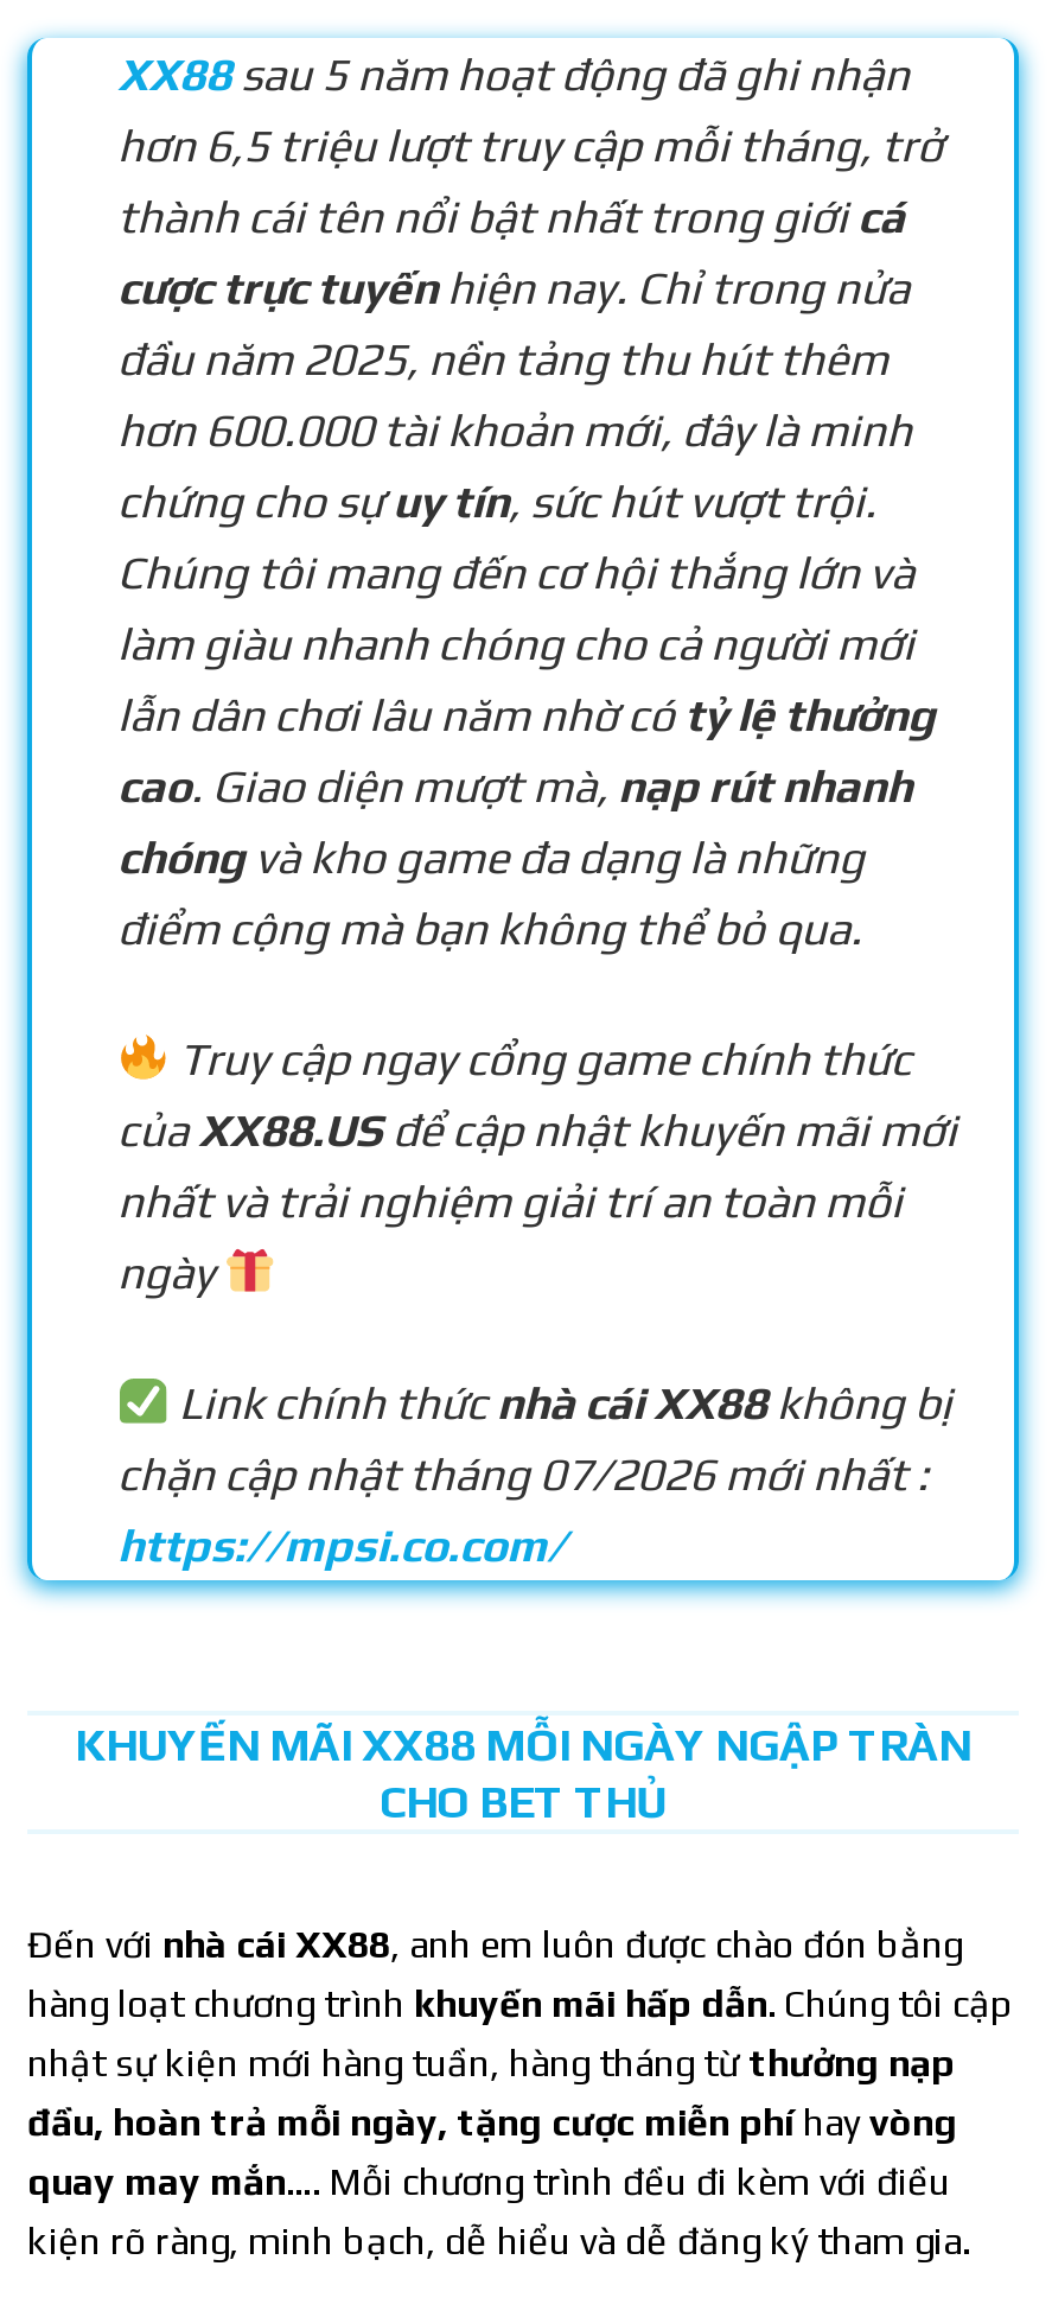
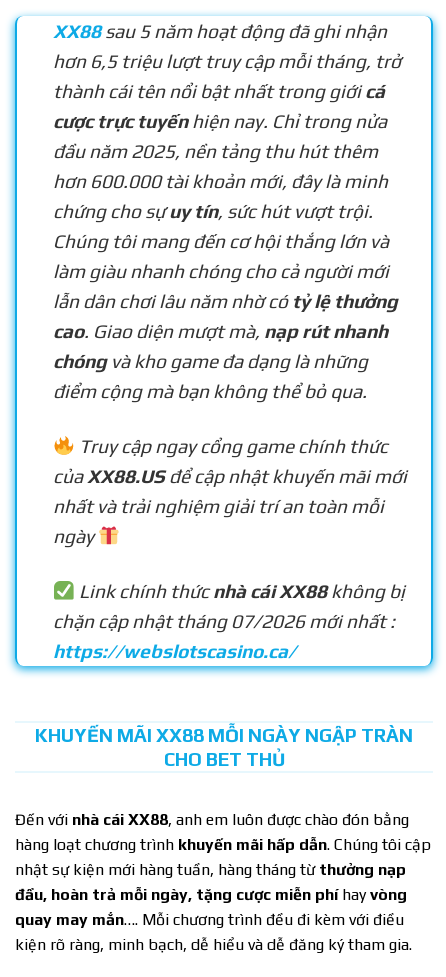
- https://mpsi.co.com/
+ https://webslotscasino.ca/
